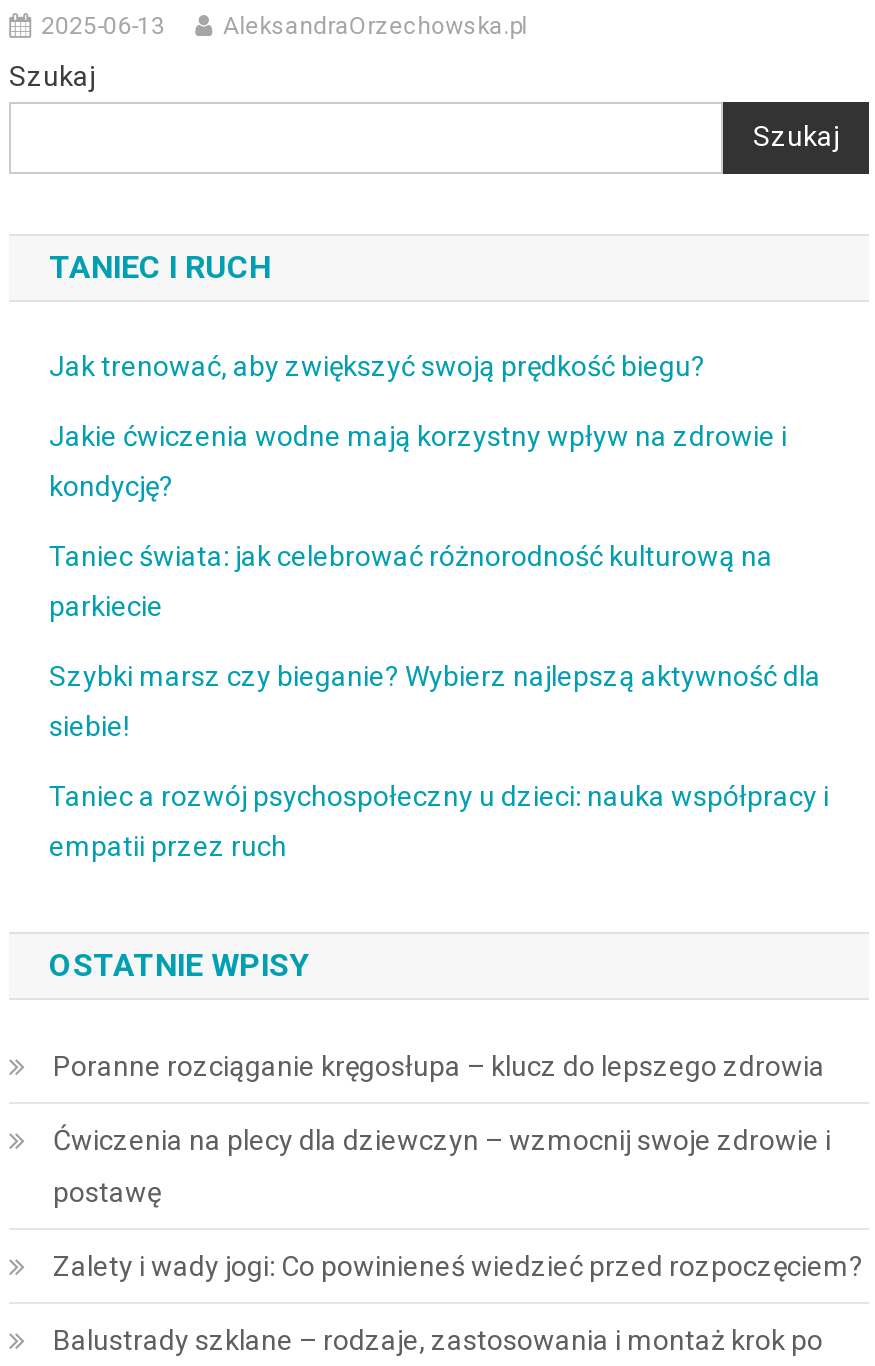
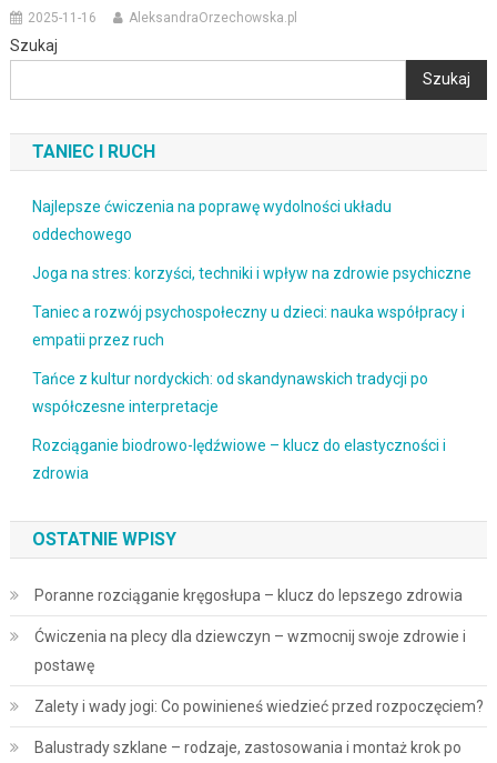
- 2025-06-13
+ 2025-11-16

- Jak trenować, aby zwiększyć swoją prędkość biegu?
- Jakie ćwiczenia wodne mają korzystny wpływ na zdrowie i
- kondycję?
- Taniec świata: jak celebrować różnorodność kulturową na
- parkiecie
- Szybki marsz czy bieganie? Wybierz najlepszą aktywność dla
- siebie!
+ Najlepsze ćwiczenia na poprawę wydolności układu
+ oddechowego
+ Joga na stres: korzyści, techniki i wpływ na zdrowie psychiczne

moved up: Taniec a rozwój psychospołeczny u dzieci: nauka współpracy i | empatii przez ruch

+ Tańce z kultur nordyckich: od skandynawskich tradycji po
+ współczesne interpretacje
+ Rozciąganie biodrowo-lędźwiowe – klucz do elastyczności i
+ zdrowia
